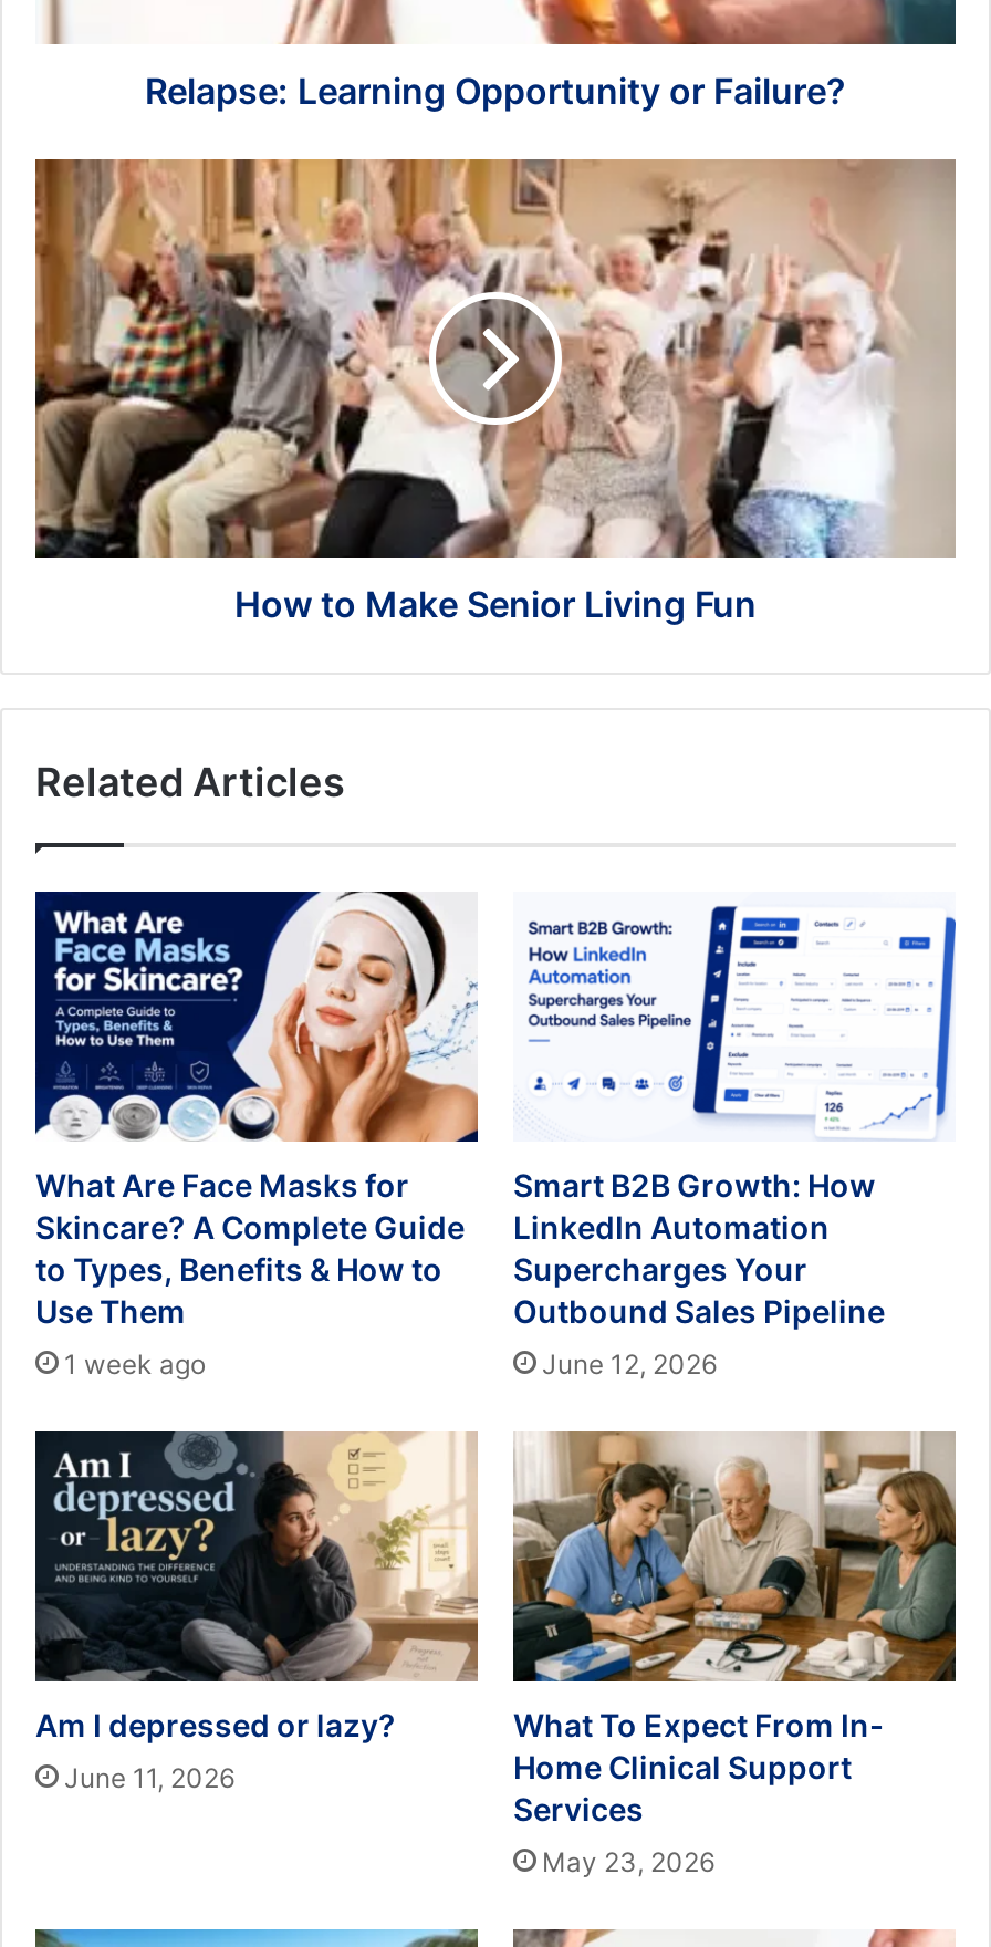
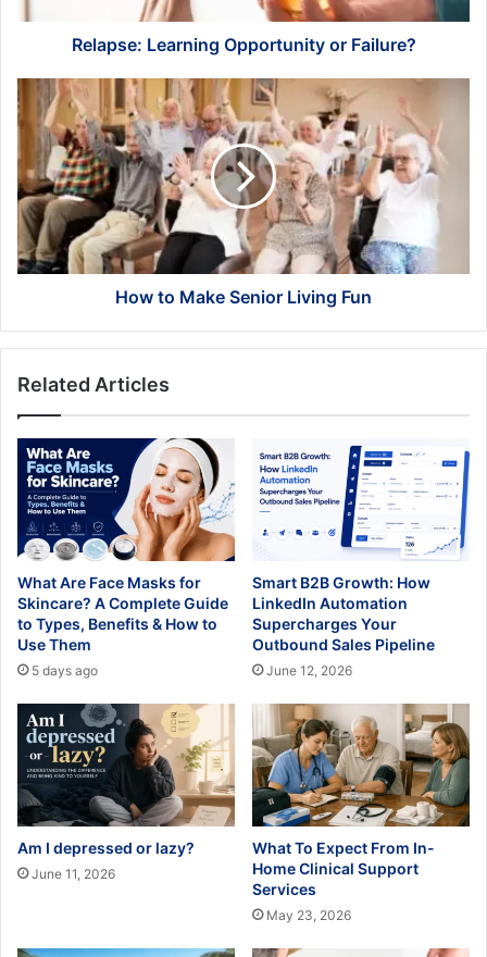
- 1 week ago
+ 5 days ago
